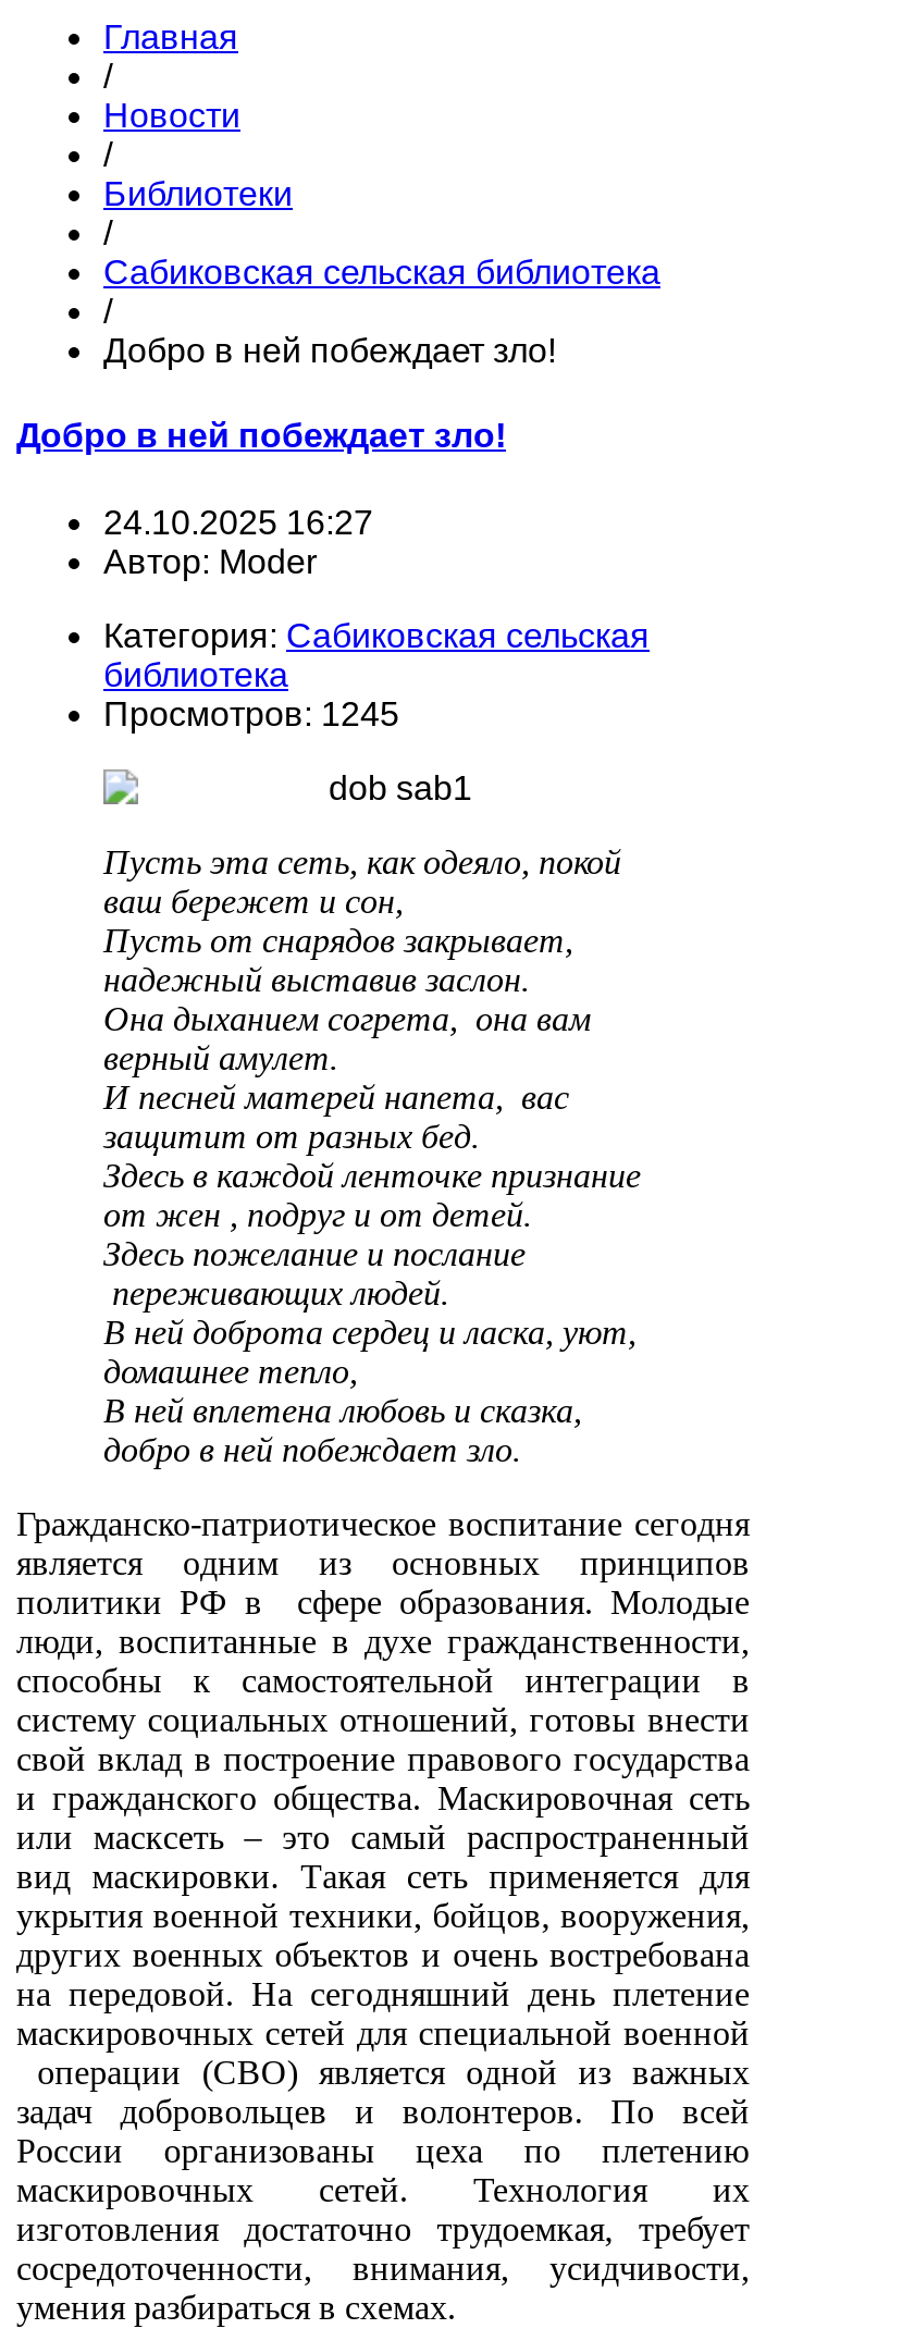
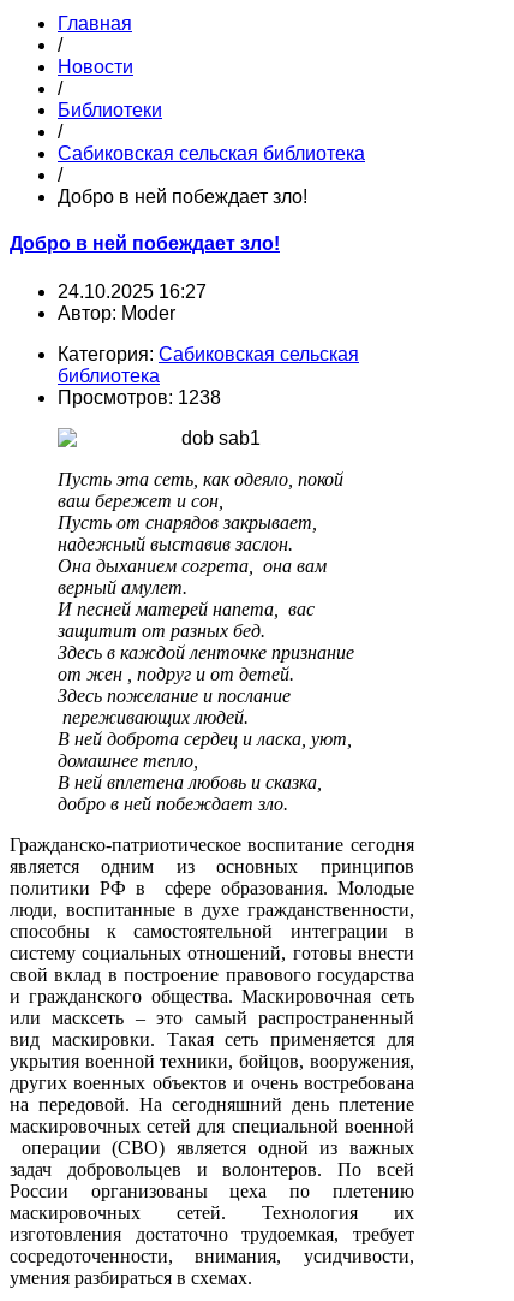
- Просмотров: 1245
+ Просмотров: 1238
